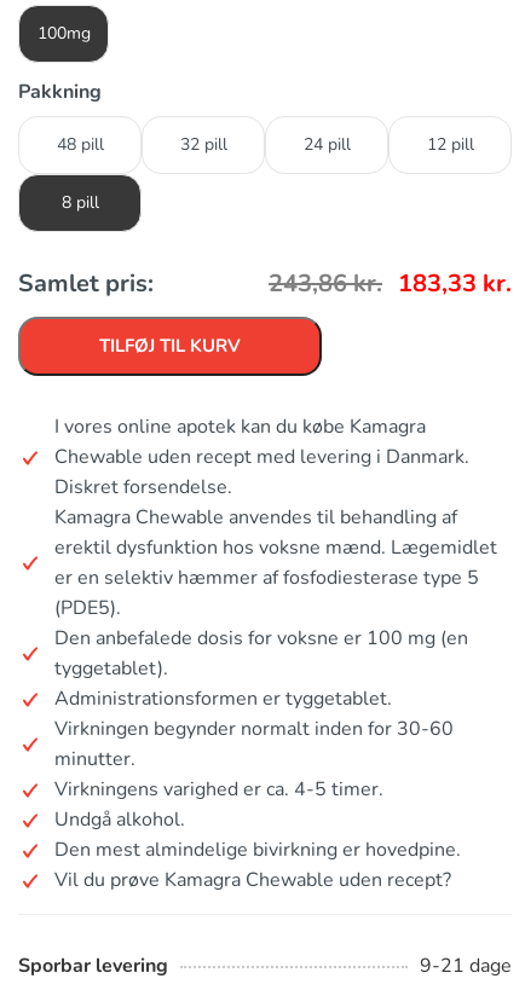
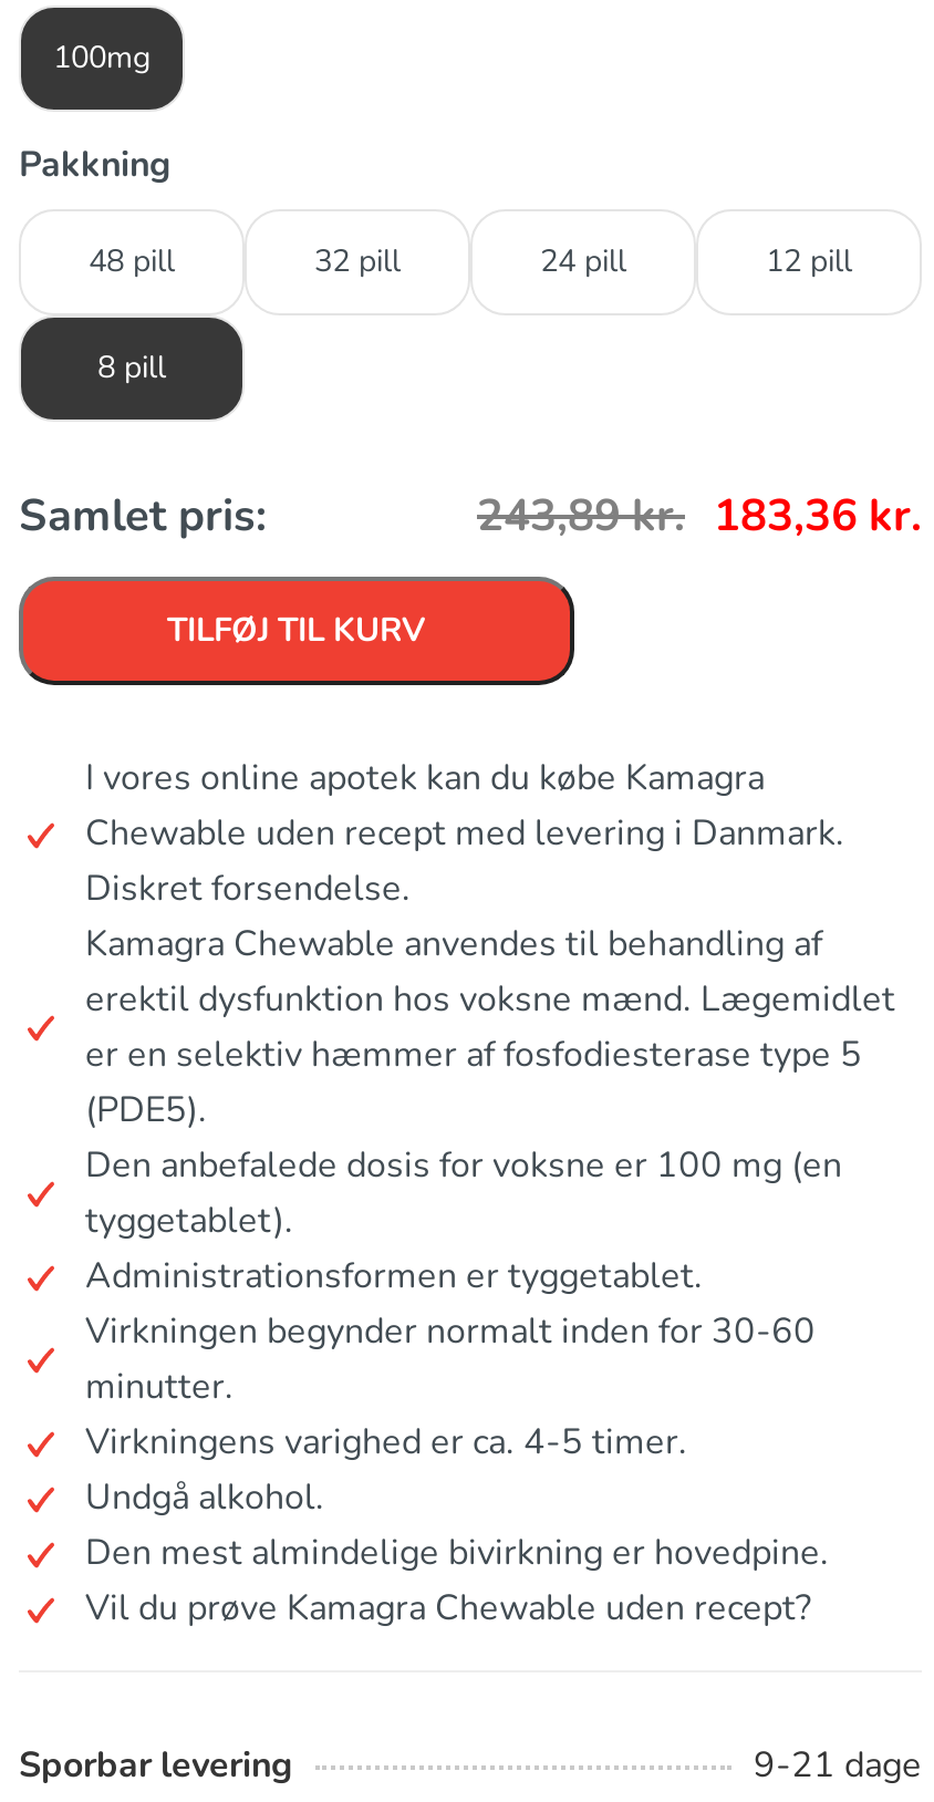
- 243,86kr. 183,33 kr.
+ 243,89kr. 183,36 kr.
